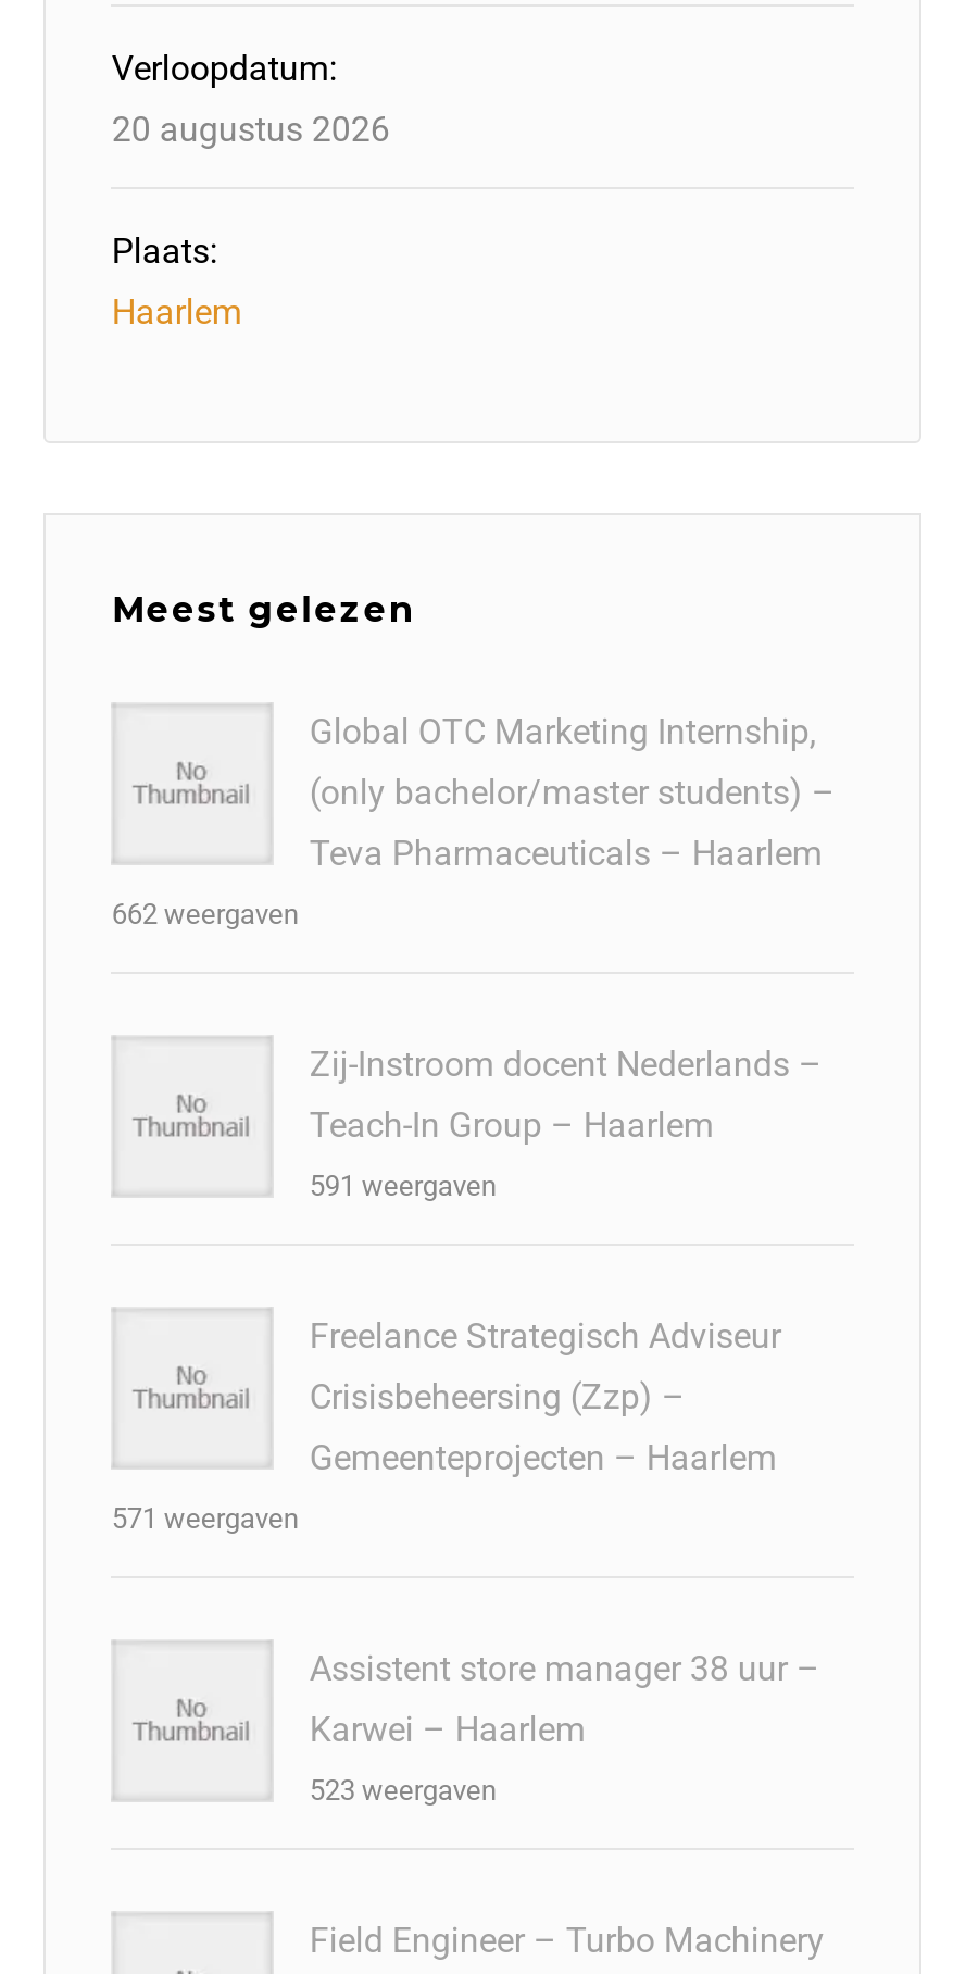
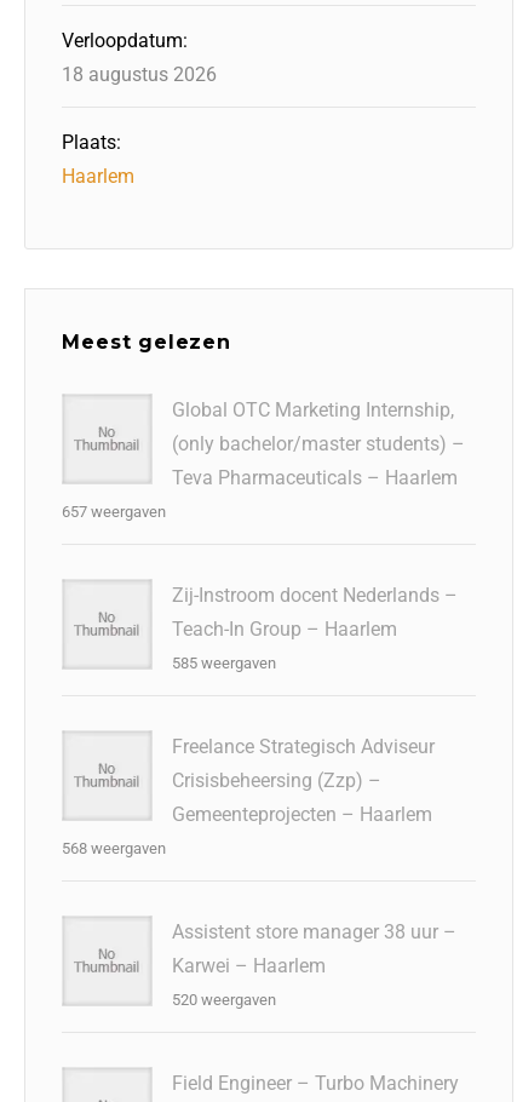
- 20 augustus 2026
+ 18 augustus 2026

- 662 weergaven
+ 657 weergaven

- 591 weergaven
+ 585 weergaven

- 571 weergaven
+ 568 weergaven

- 523 weergaven
+ 520 weergaven
